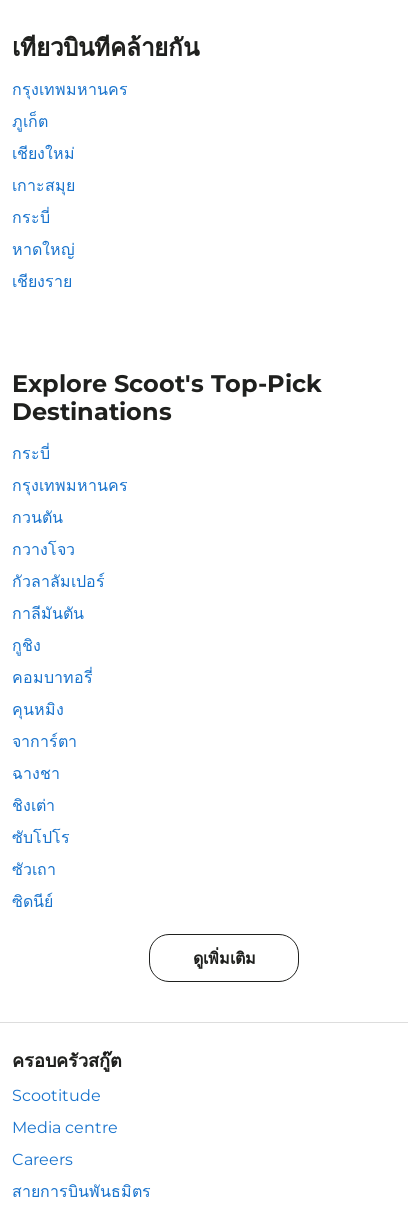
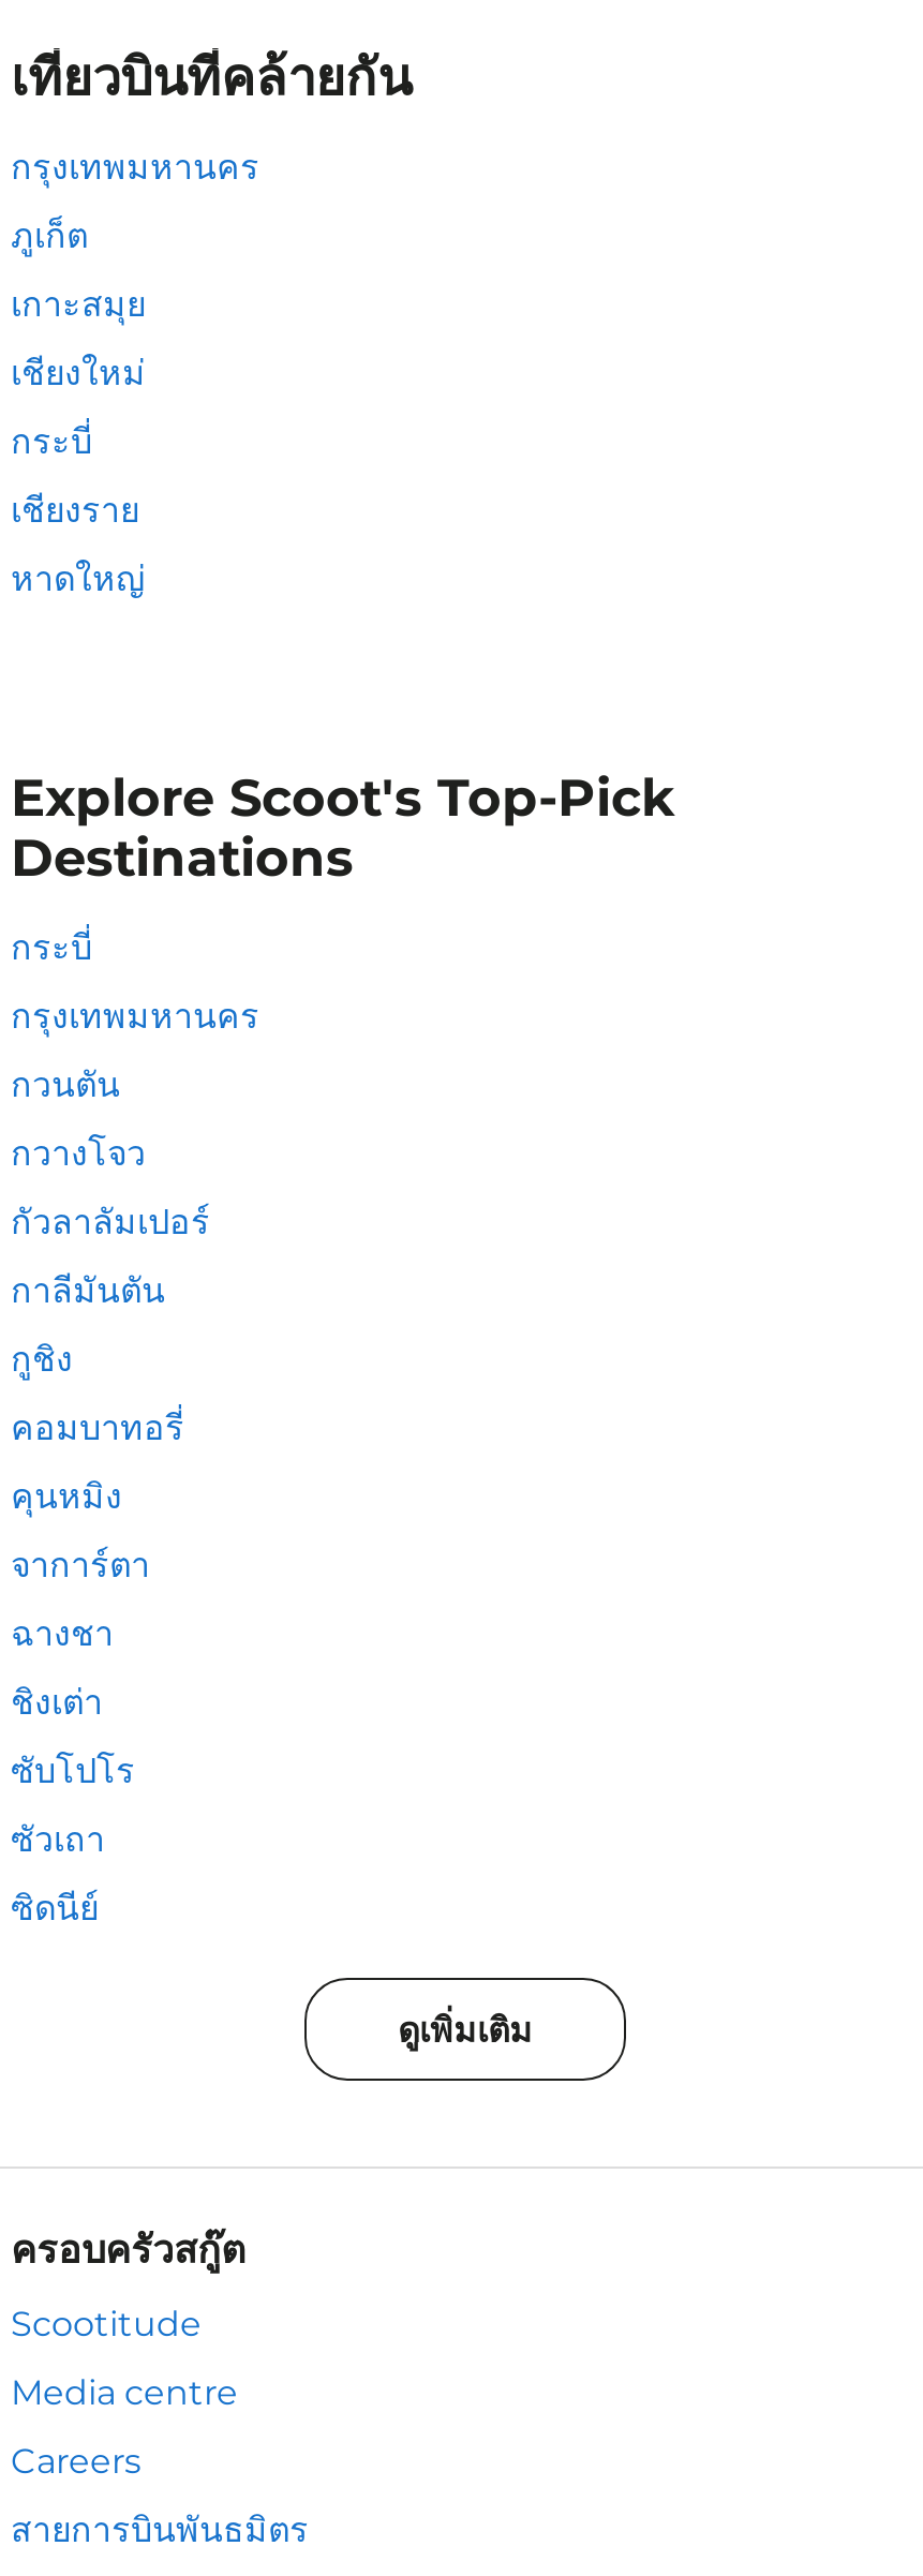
moved down: เชียงใหม่

moved up: เกาะสมุย

moved down: หาดใหญ่

moved up: เชียงราย
